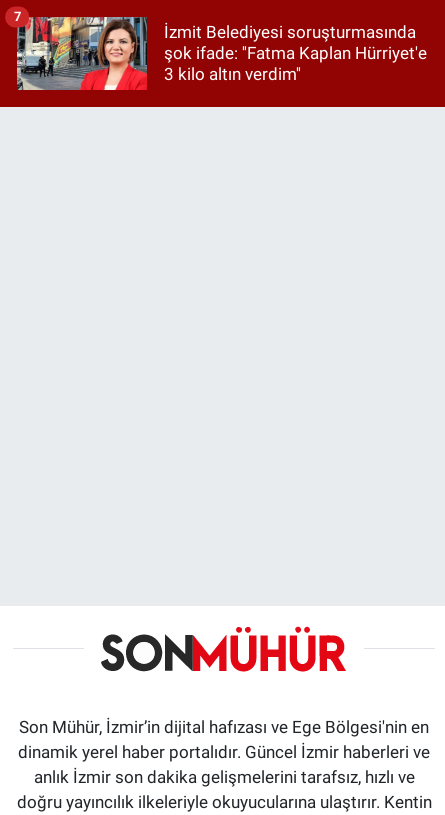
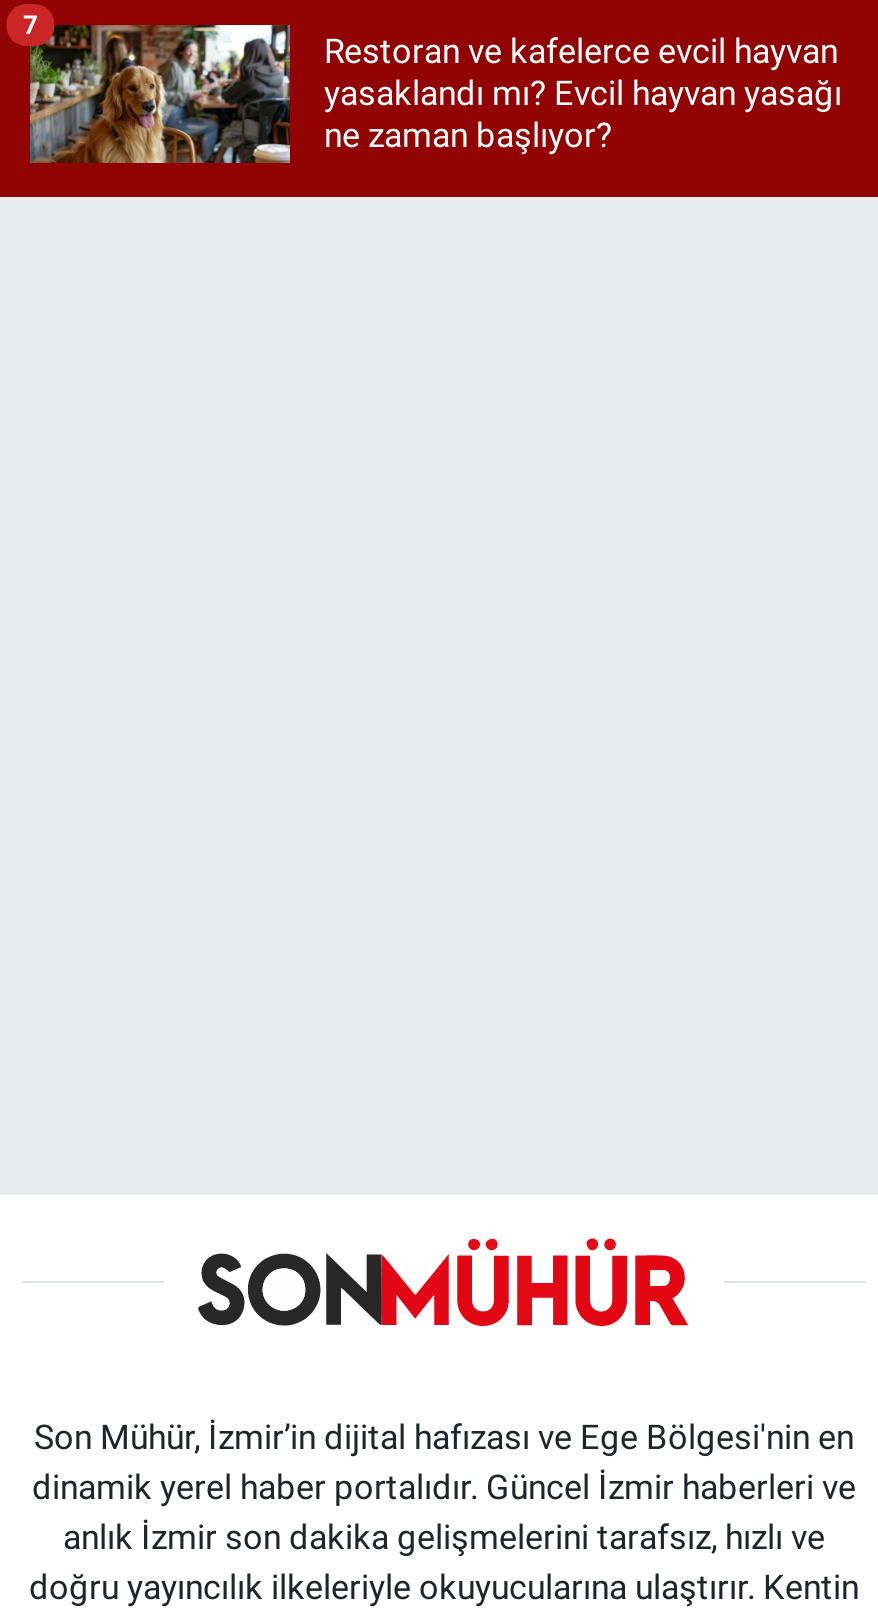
- [image]
- İzmit Belediyesi soruşturmasında
- şok ifade: ''Fatma Kaplan Hürriyet'e
- 3 kilo altın verdim''
+ [image]
+ Restoran ve kafelerce evcil hayvan
+ yasaklandı mı? Evcil hayvan yasağı
+ ne zaman başlıyor?
